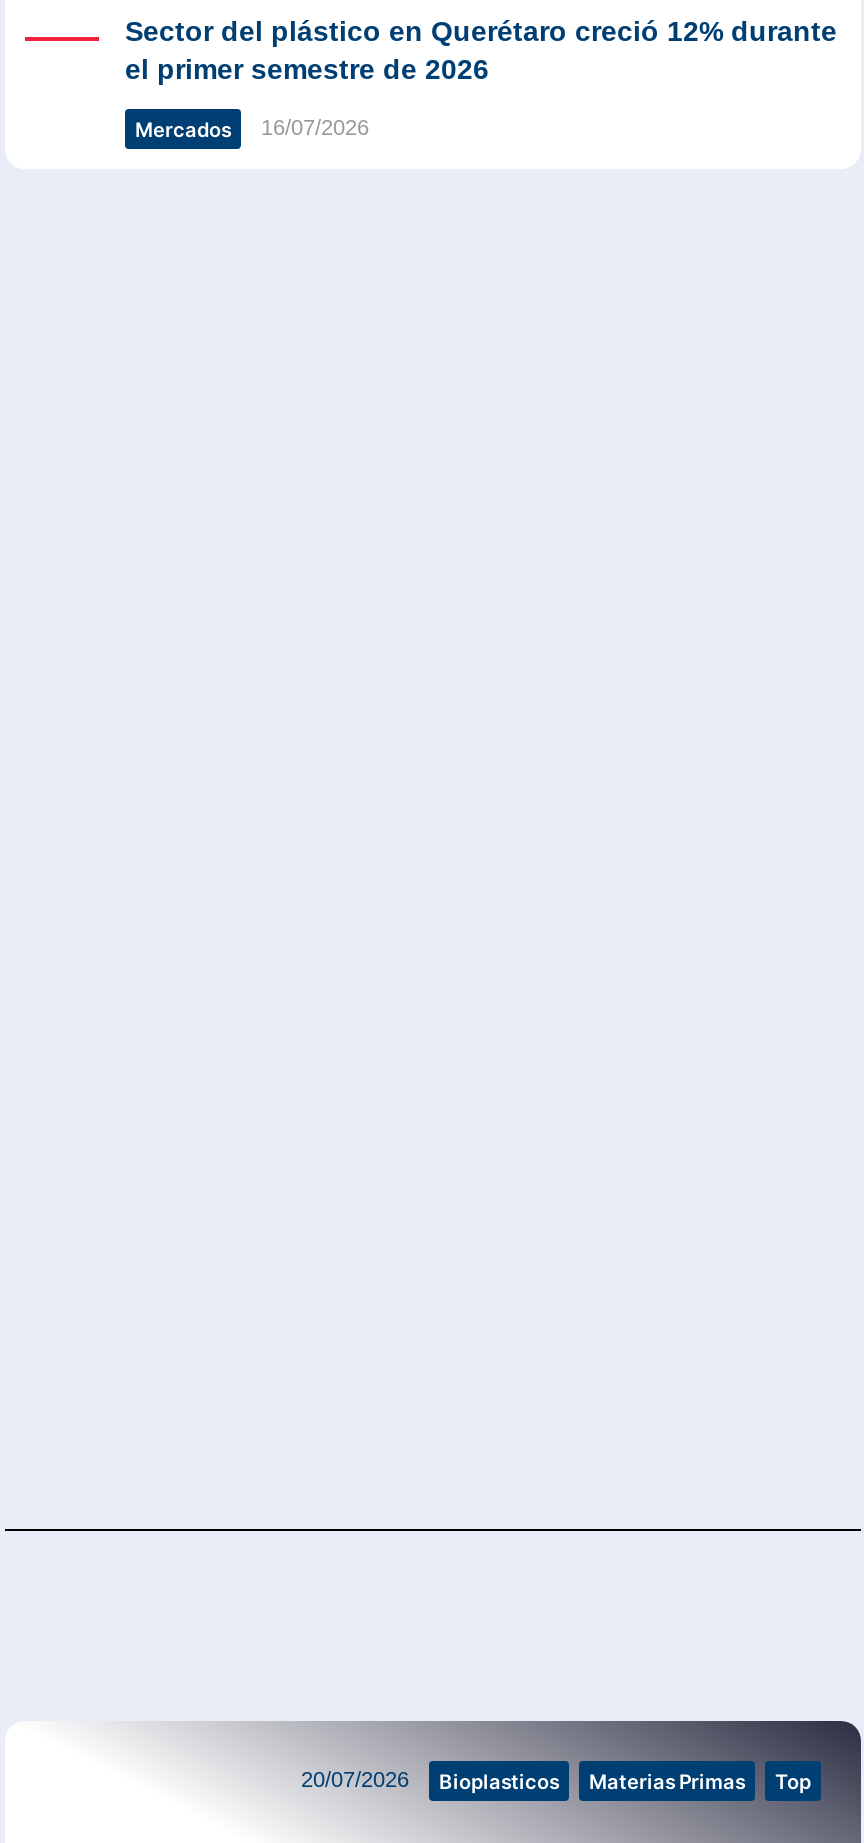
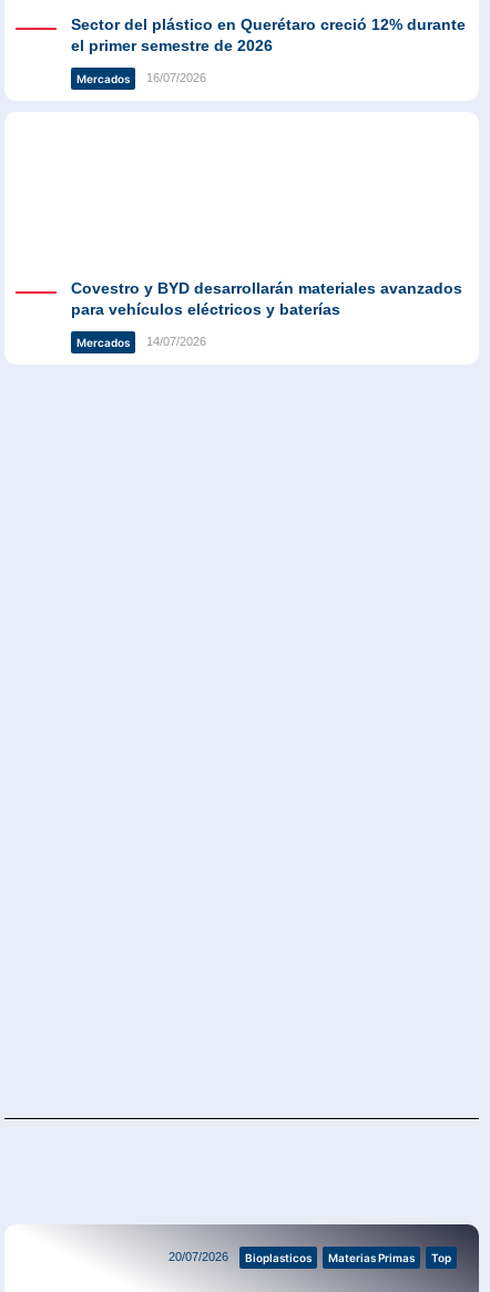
+ Covestro y BYD desarrollarán materiales avanzados
+ para vehículos eléctricos y baterías
+ Mercados
+ 14/07/2026
